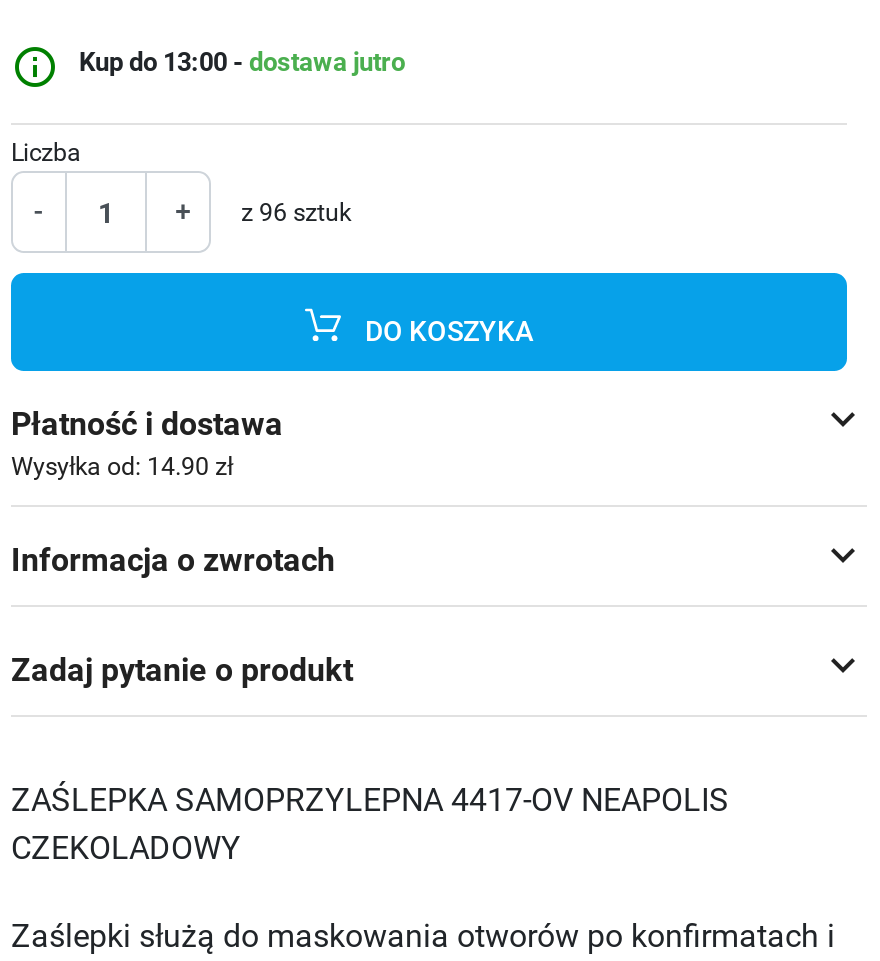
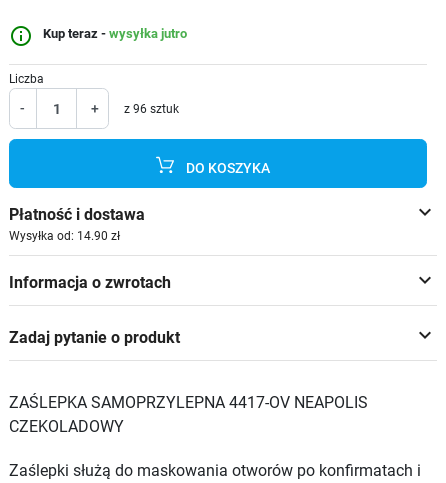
- Kup do 13:00 - dostawa jutro
+ Kup teraz - wysyłka jutro
